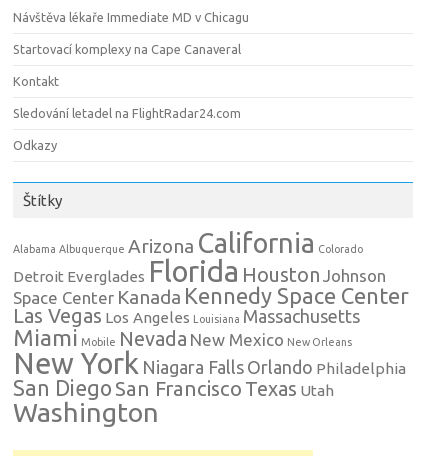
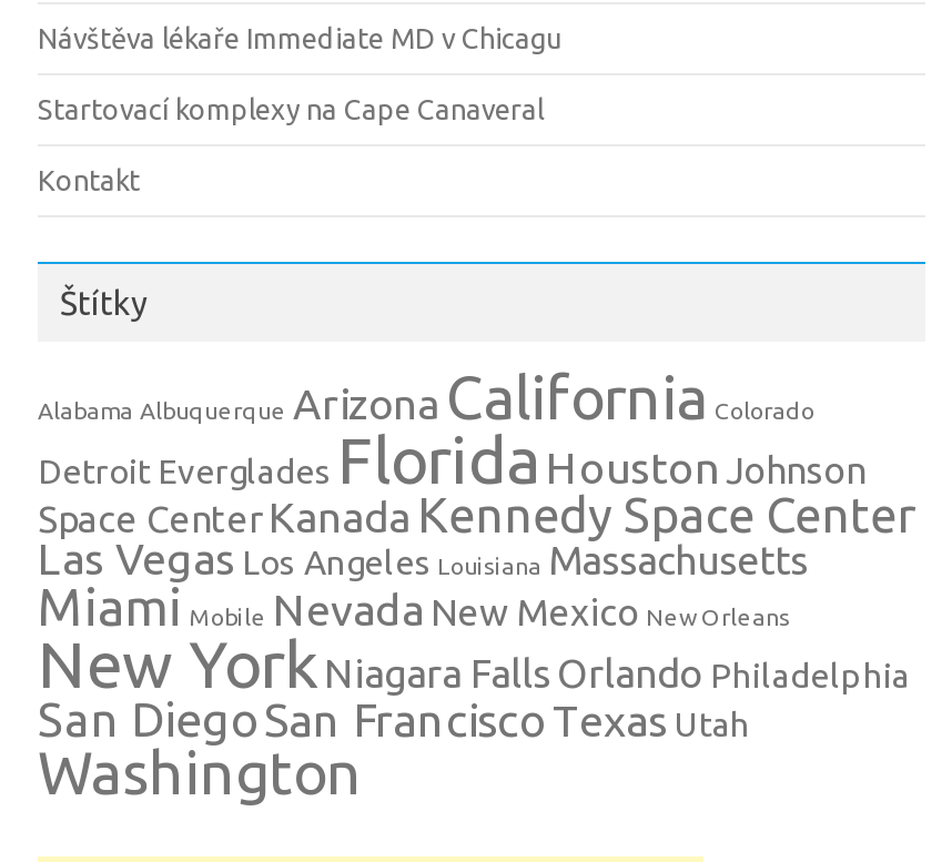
- Sledování letadel na FlightRadar24.com
- Odkazy
